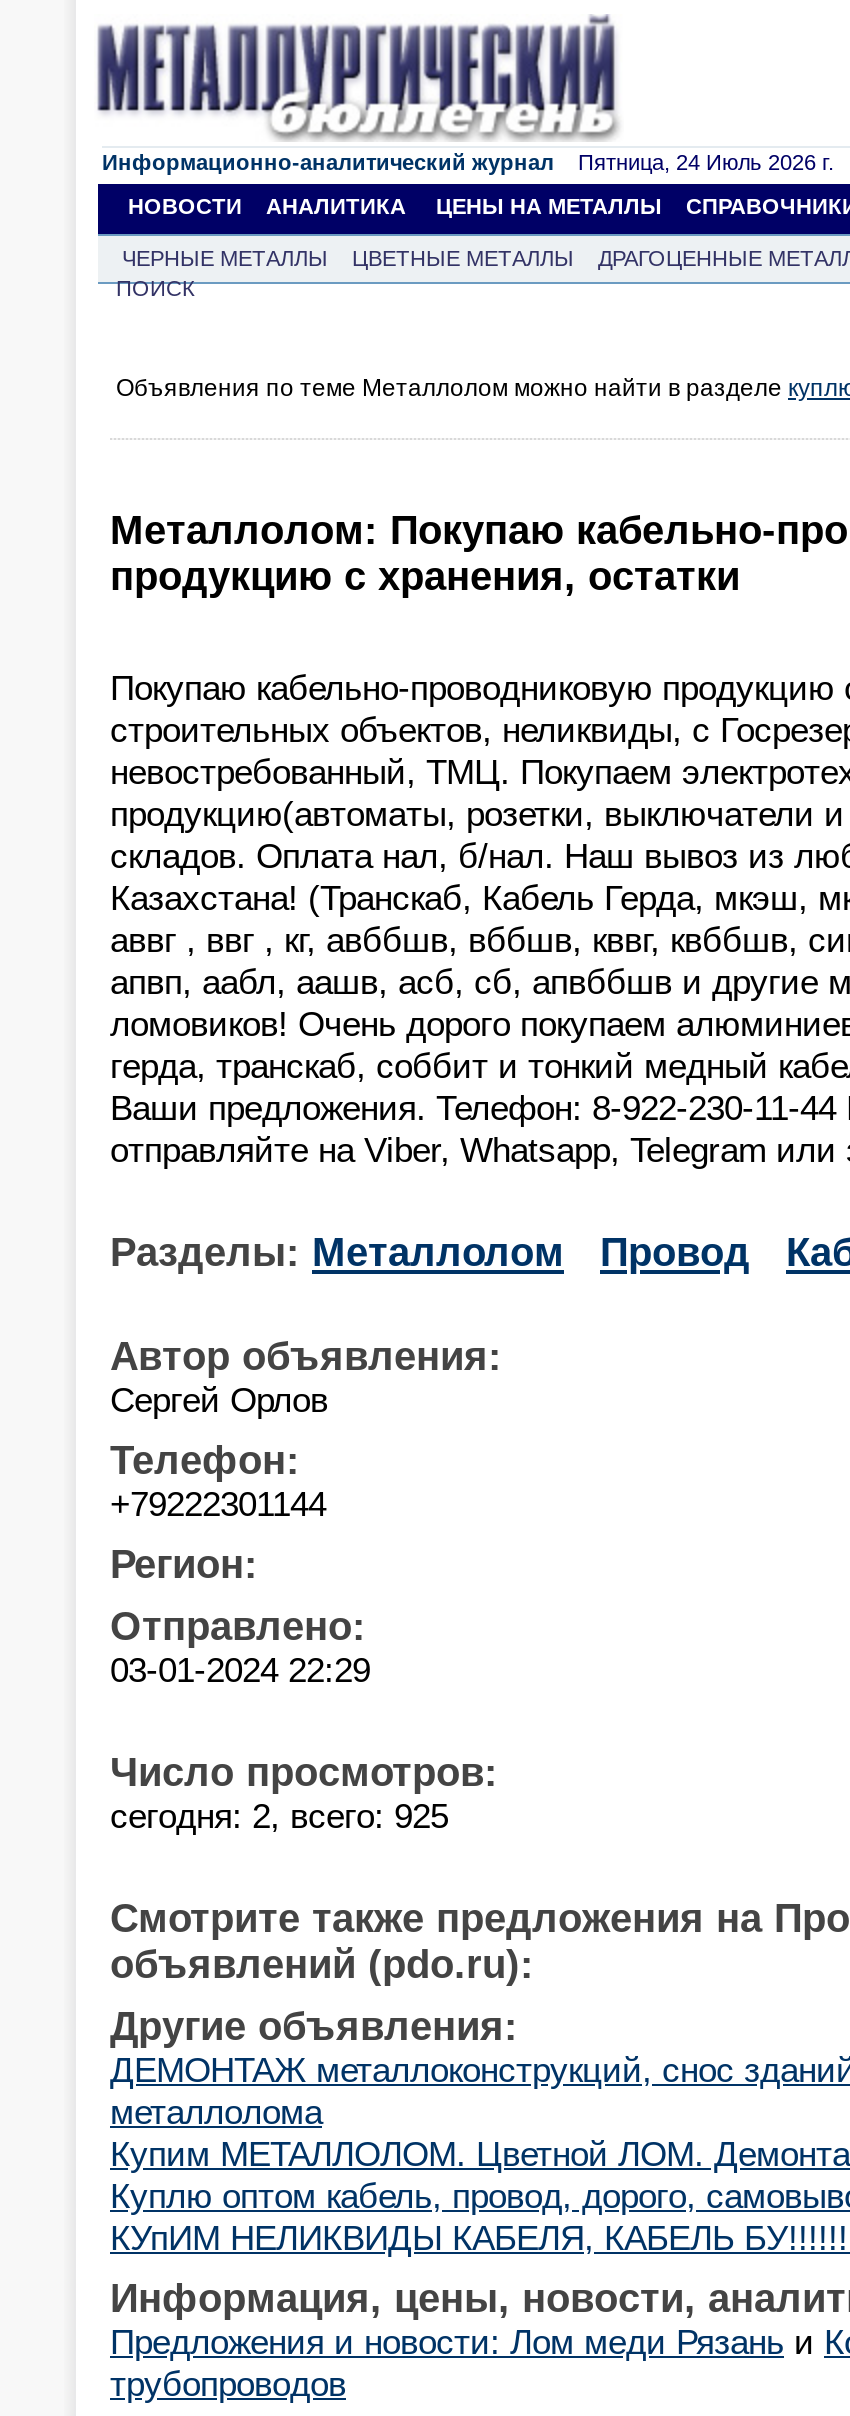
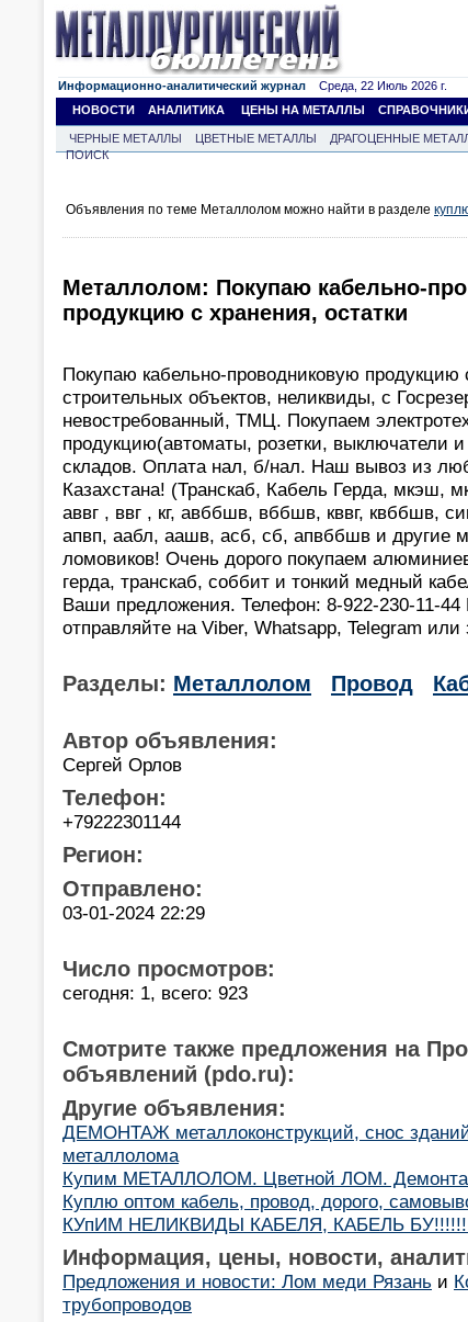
- Информационно-аналитический журнал Пятница, 24 Июль 2026 г.
+ Информационно-аналитический журнал Среда, 22 Июль 2026 г.

- сегодня: 2, всего: 925
+ сегодня: 1, всего: 923
